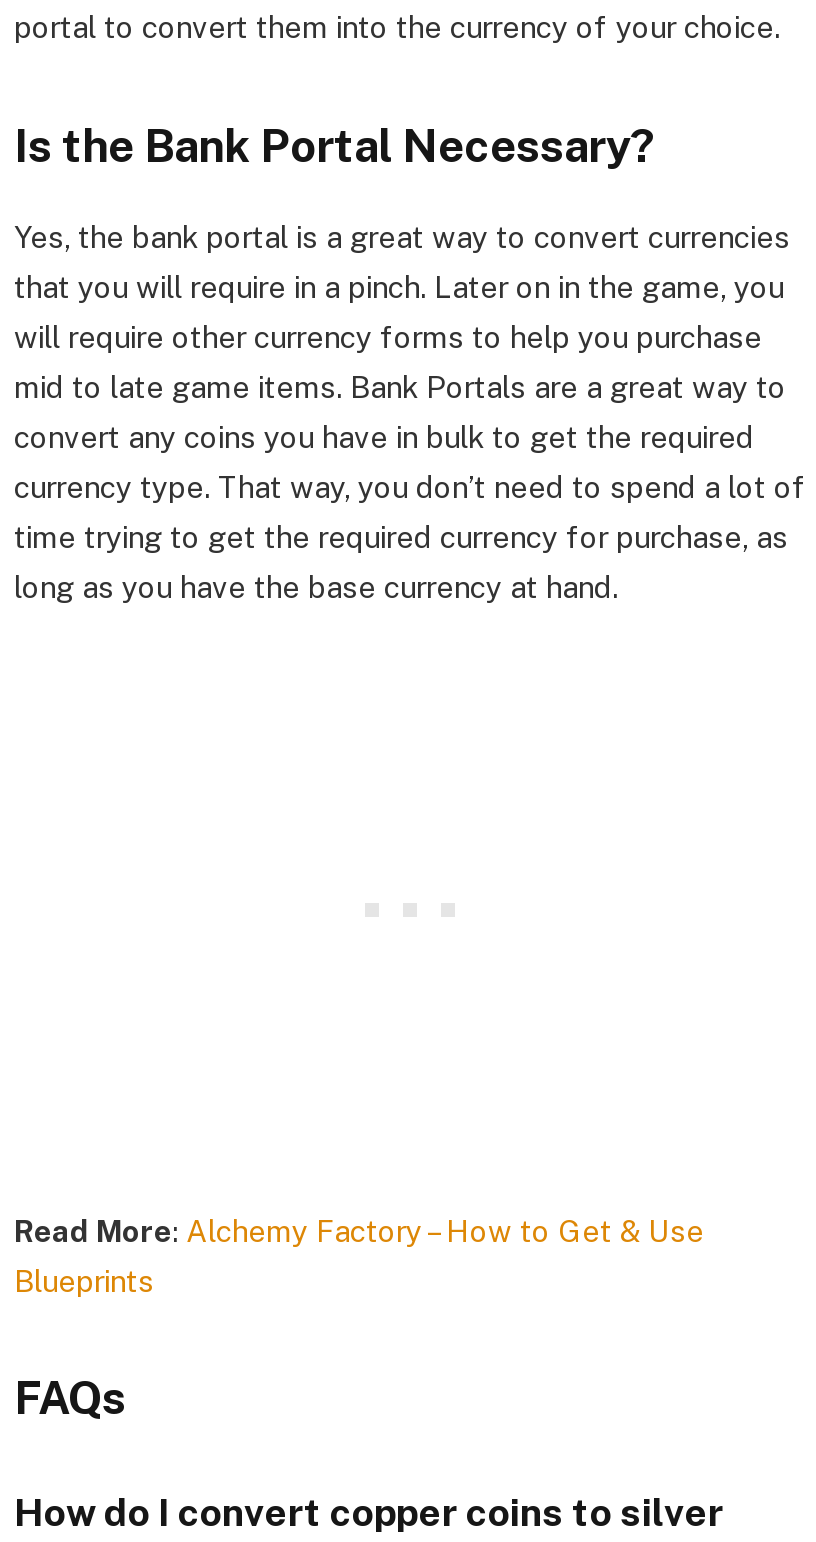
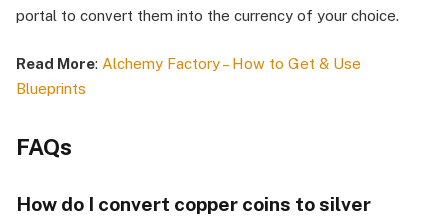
- Is the Bank Portal Necessary?
- Yes, the bank portal is a great way to convert currencies
- that you will require in a pinch. Later on in the game, you
- will require other currency forms to help you purchase
- mid to late game items. Bank Portals are a great way to
- convert any coins you have in bulk to get the required
- currency type. That way, you don’t need to spend a lot of
- time trying to get the required currency for purchase, as
- long as you have the base currency at hand.
